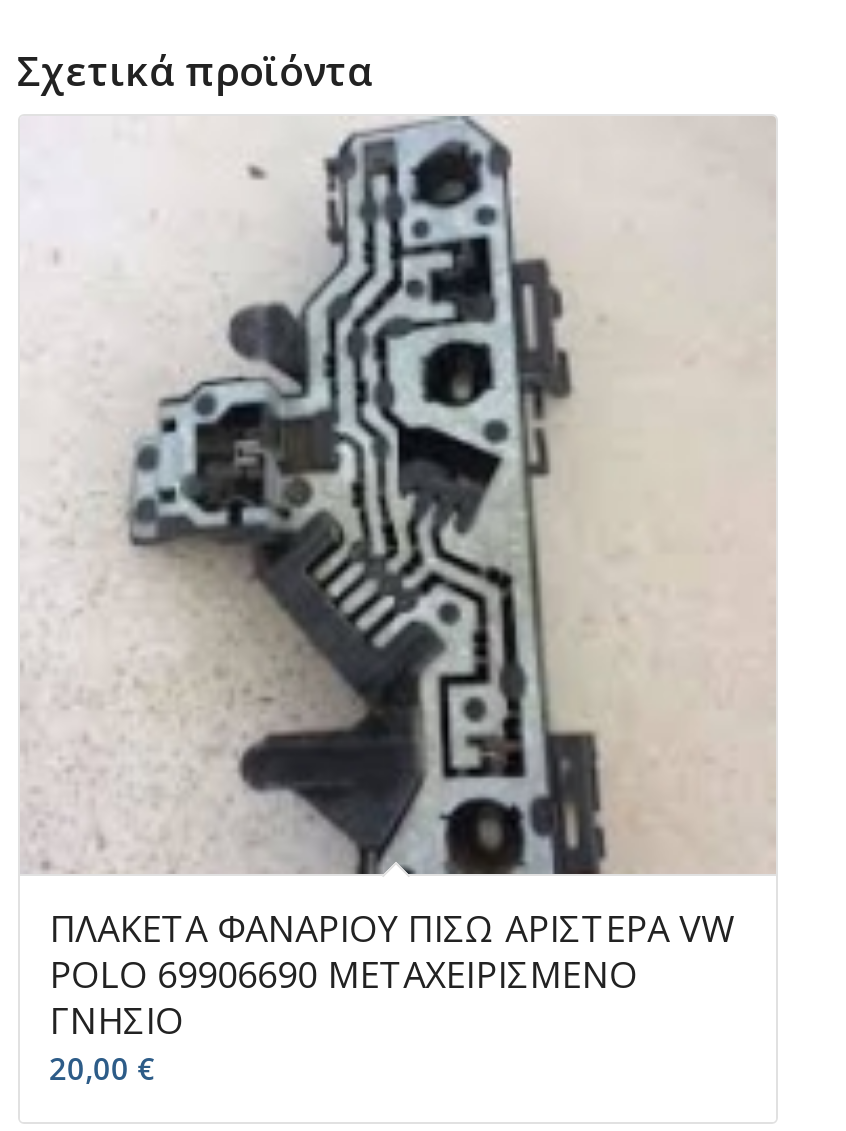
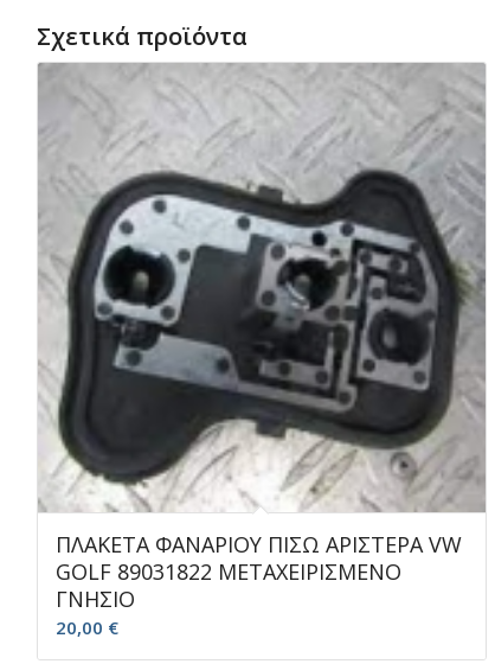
- [image]
- POLO 69906690 ΜΕΤΑΧΕΙΡΙΣΜΕΝΟ
+ [image]
+ GOLF 89031822 ΜΕΤΑΧΕΙΡΙΣΜΕΝΟ
